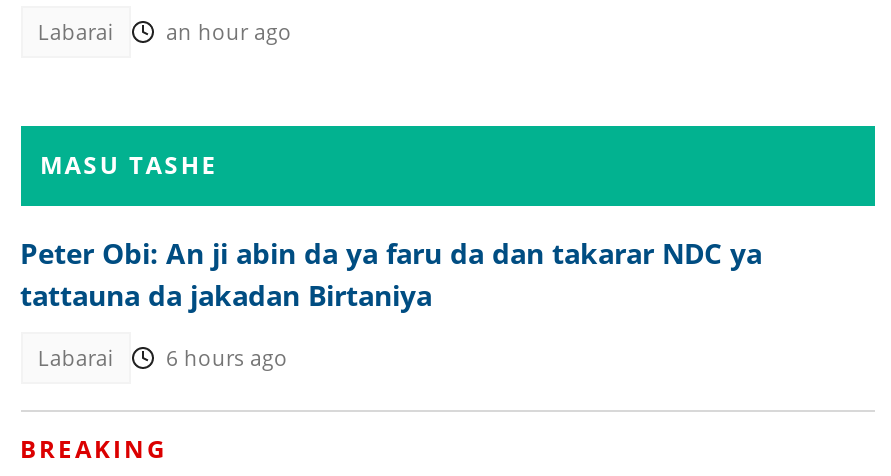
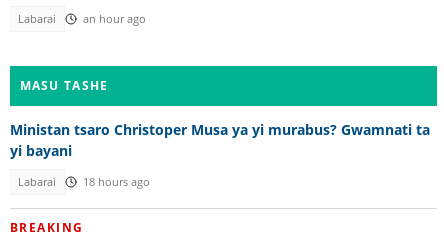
- Peter Obi: An ji abin da ya faru da dan takarar NDC ya
- tattauna da jakadan Birtaniya
+ Ministan tsaro Christoper Musa ya yi murabus? Gwamnati ta
+ yi bayani

- Labarai 6 hours ago
+ Labarai 18 hours ago
